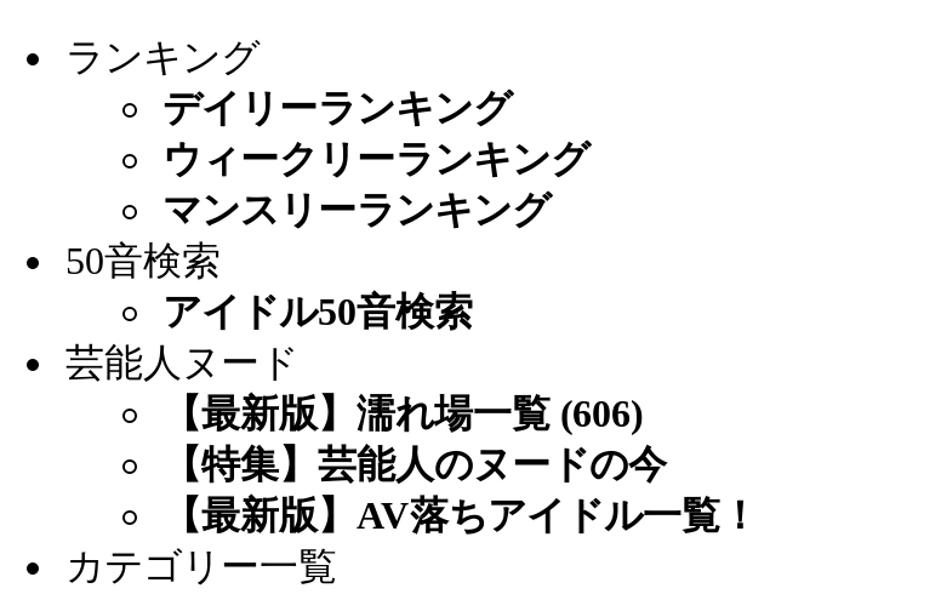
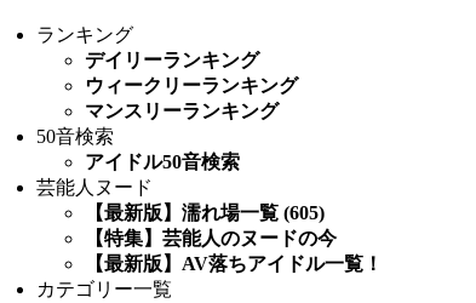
- 【最新版】濡れ場一覧 (606)
+ 【最新版】濡れ場一覧 (605)
